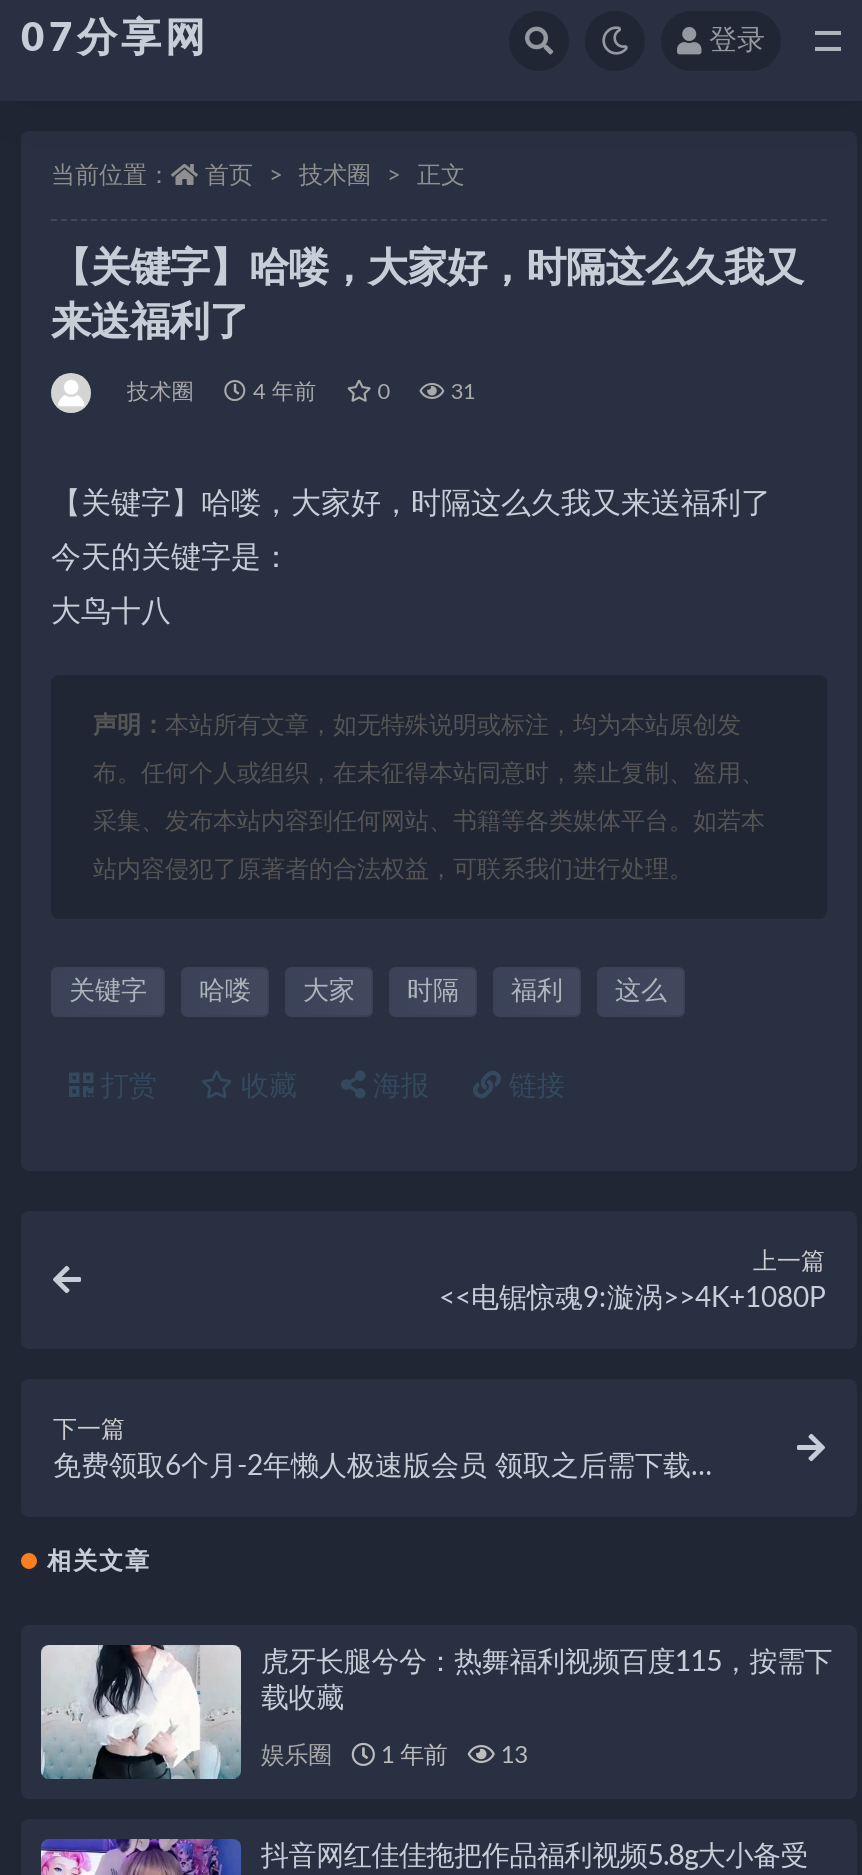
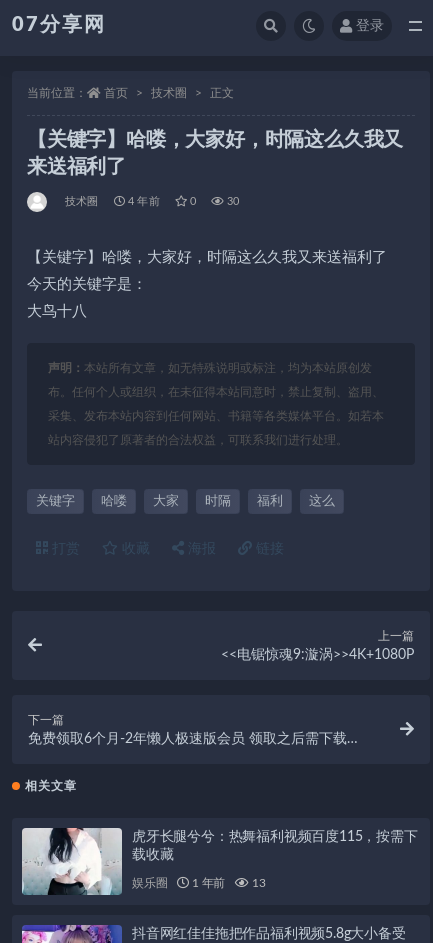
- 31
+ 30
